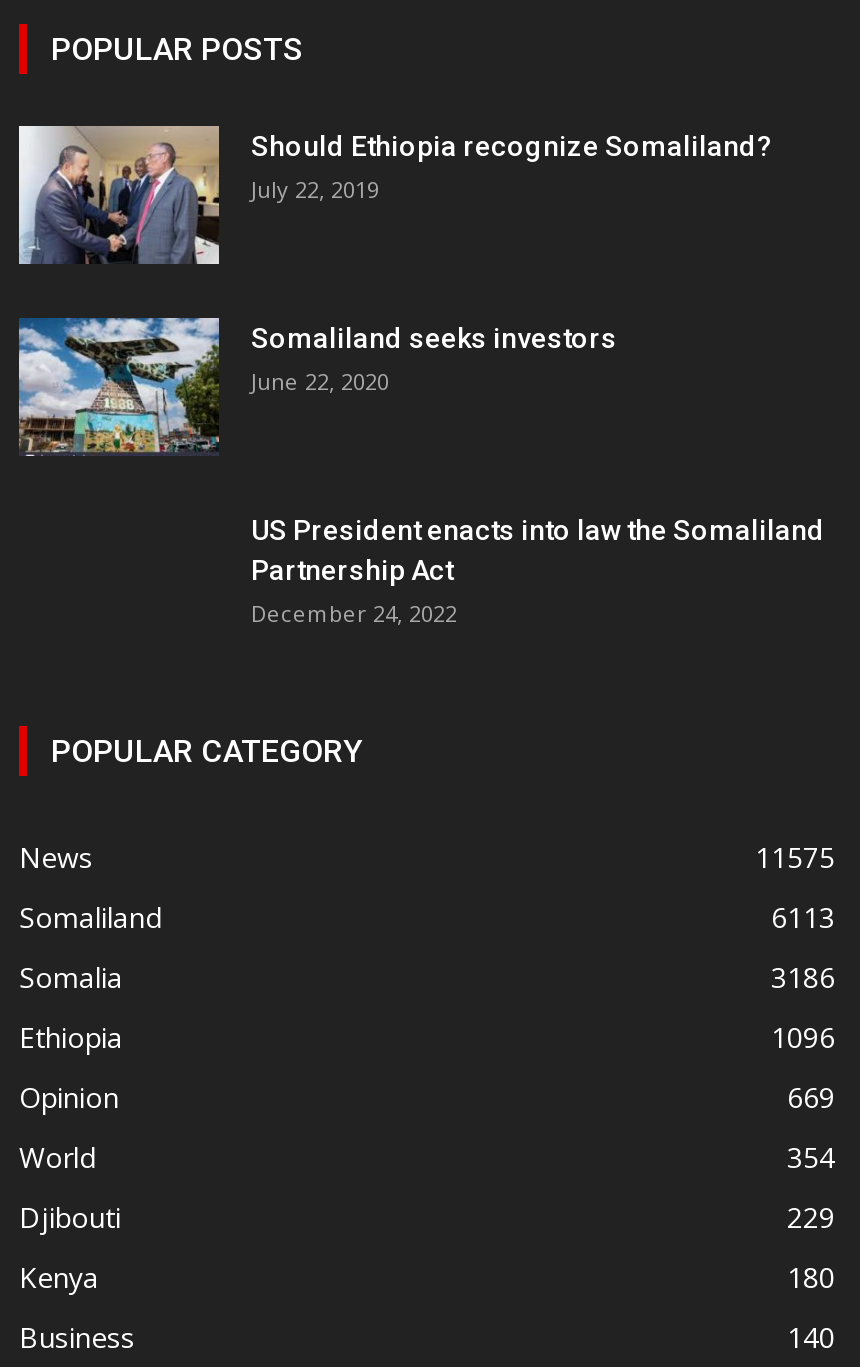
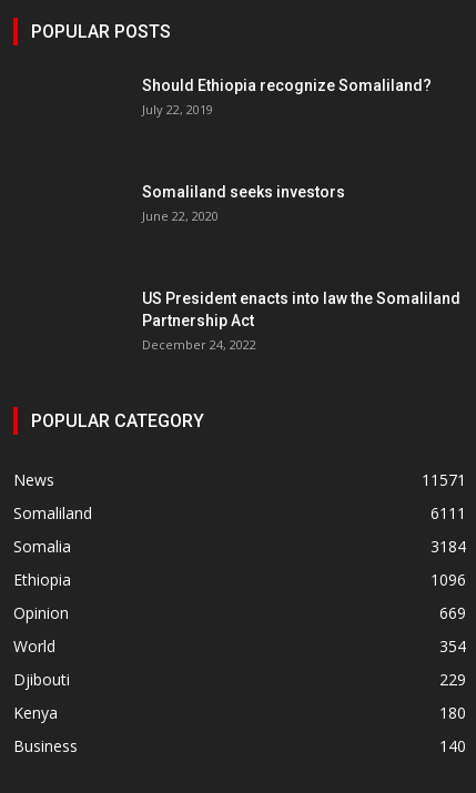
- [image]

- [image]

- 11575
+ 11571

- 6113
+ 6111

- 3186
+ 3184
